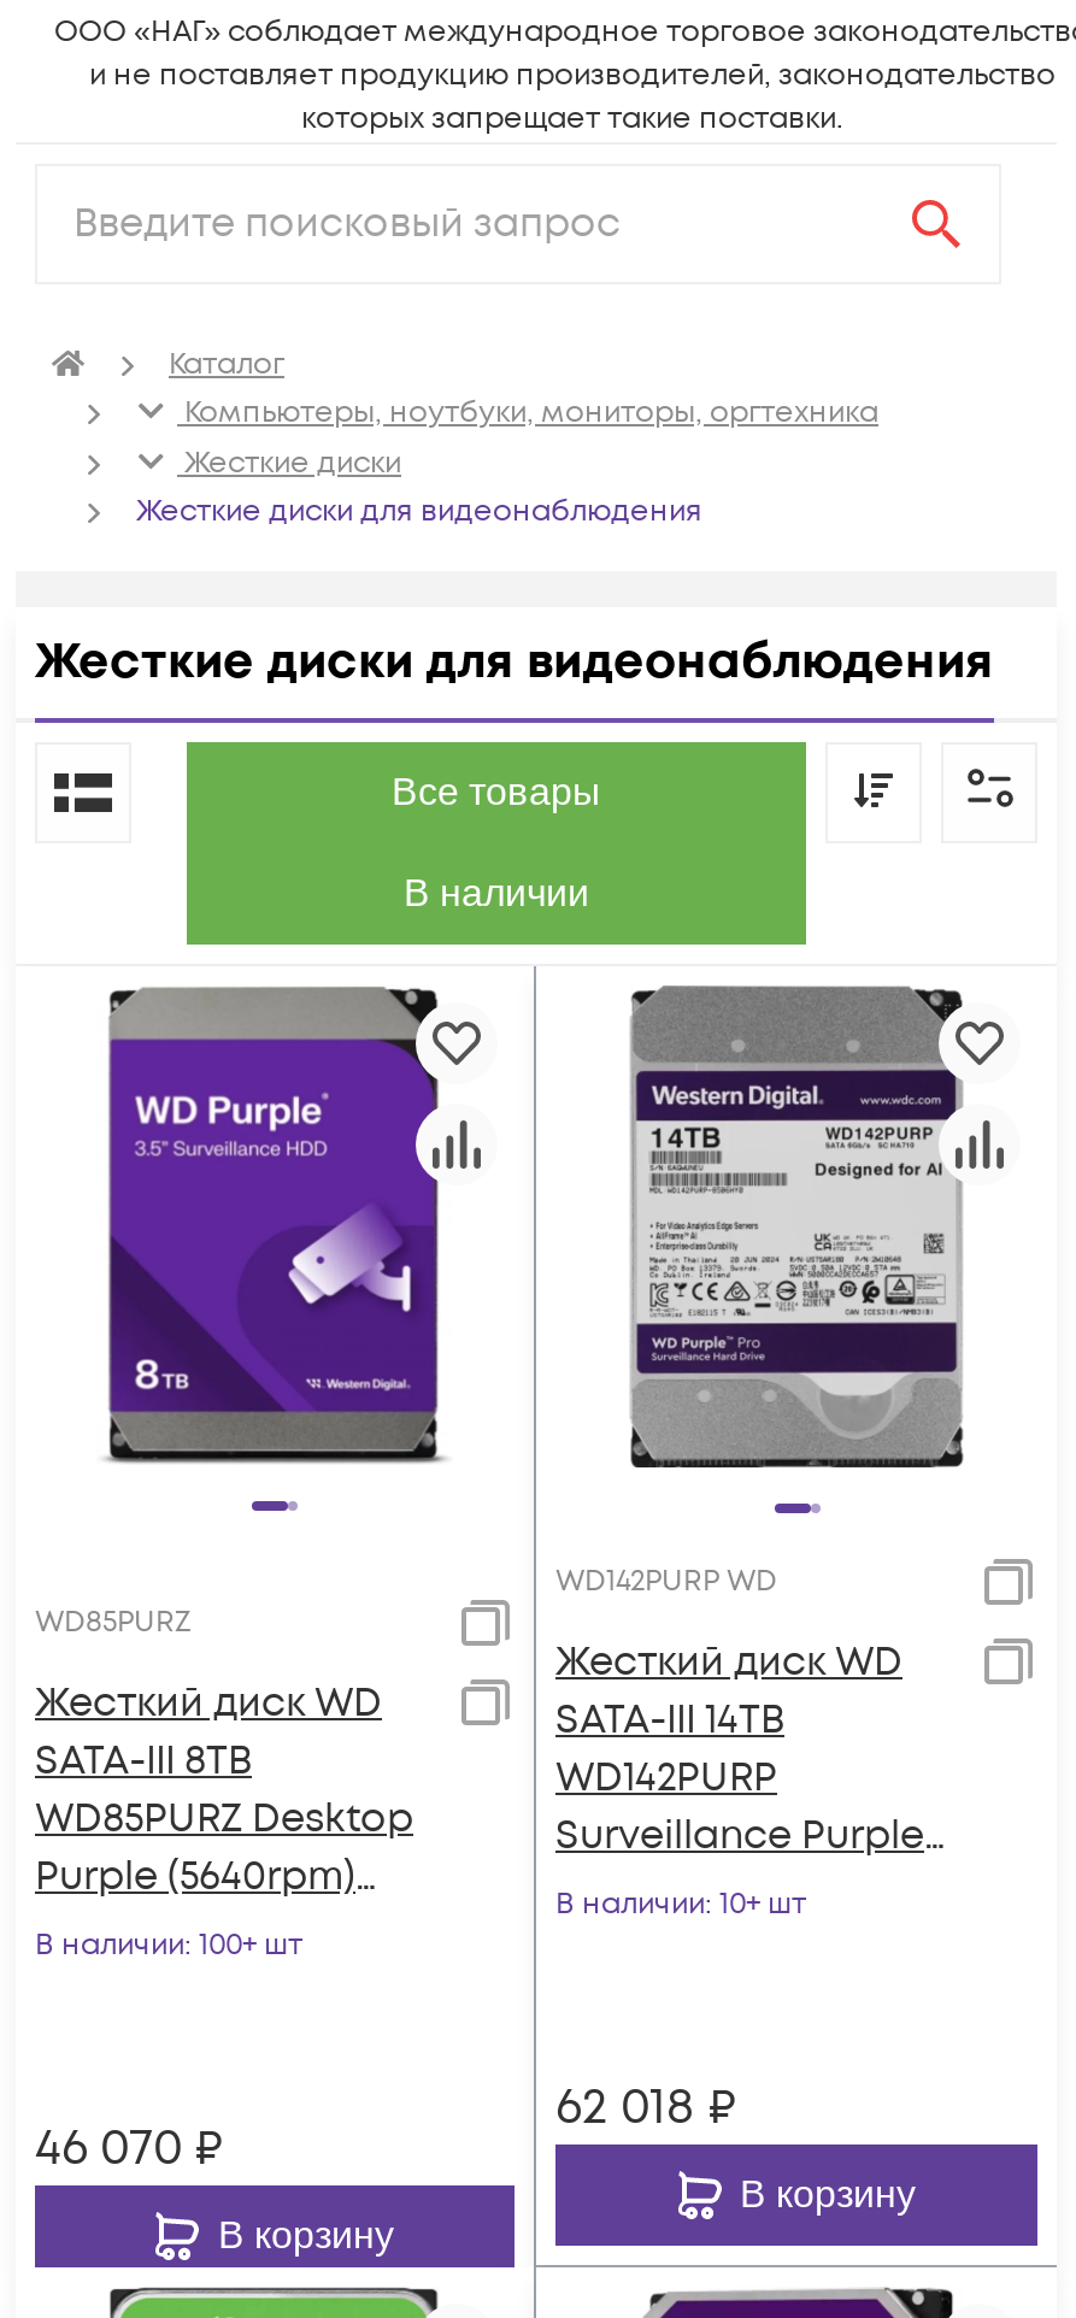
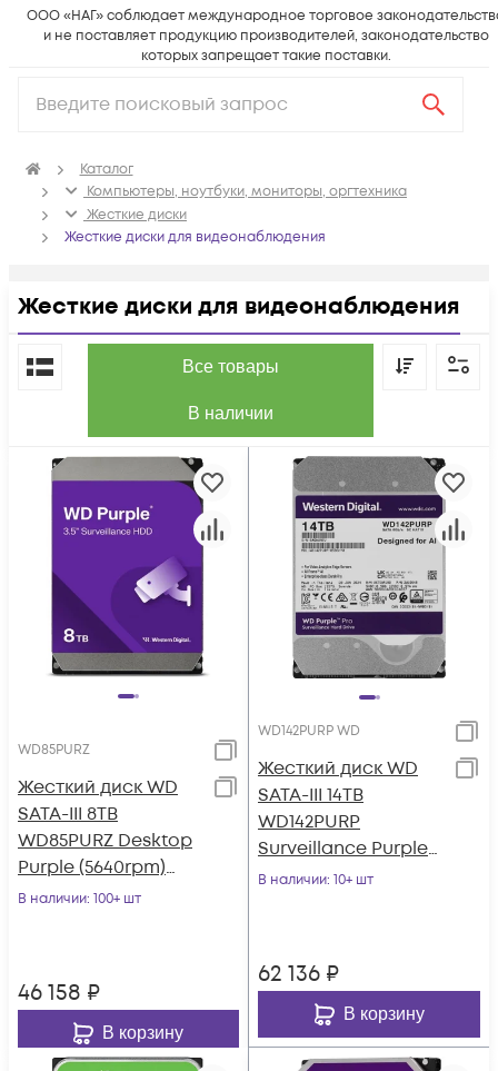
- 62 018 ₽
+ 62 136 ₽

- 46 070 ₽
+ 46 158 ₽
